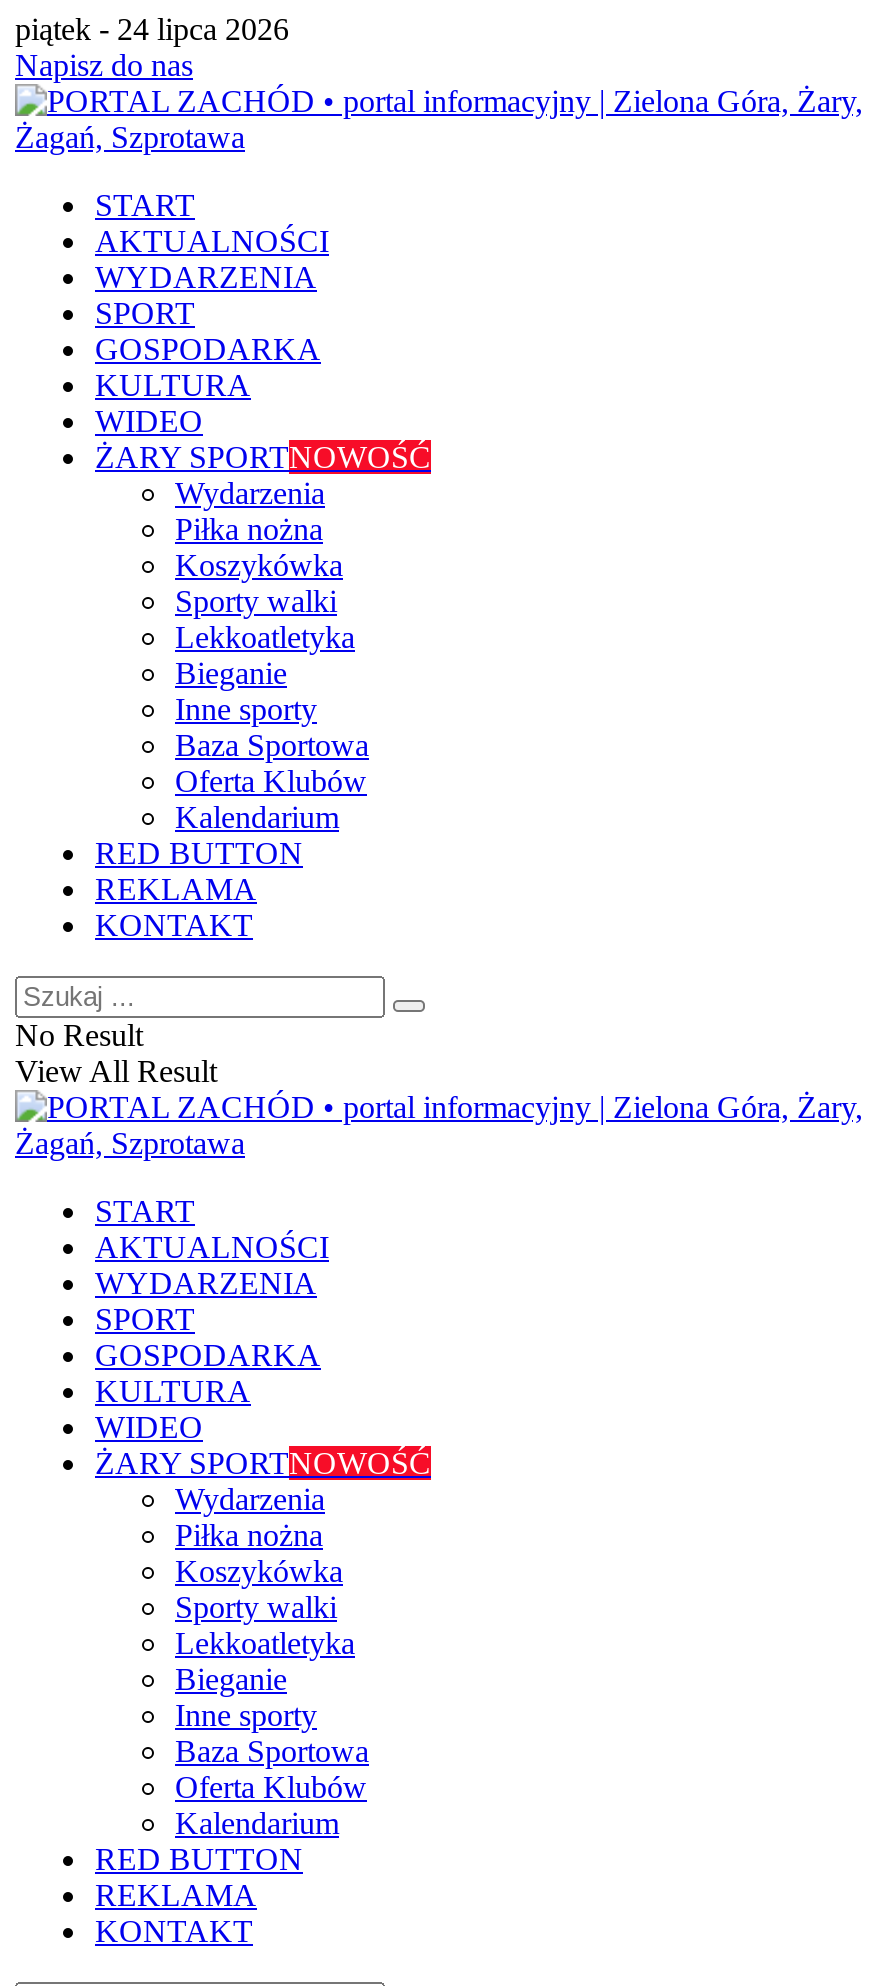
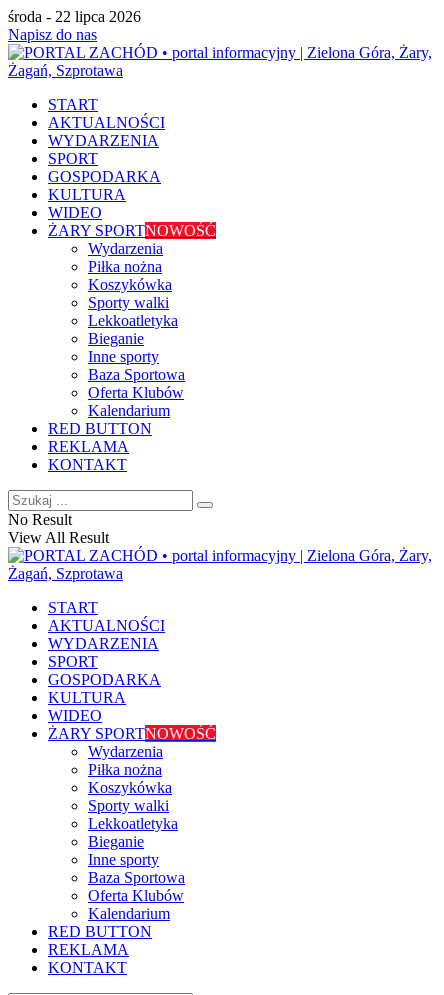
- piątek - 24 lipca 2026
+ środa - 22 lipca 2026
